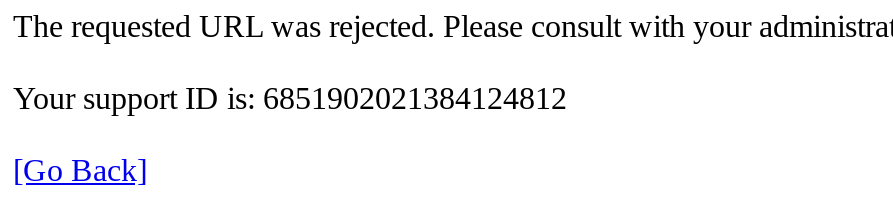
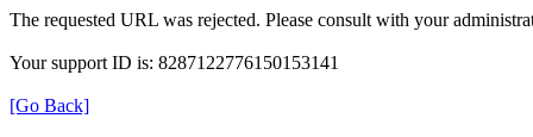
- Your support ID is: 6851902021384124812
+ Your support ID is: 8287122776150153141
